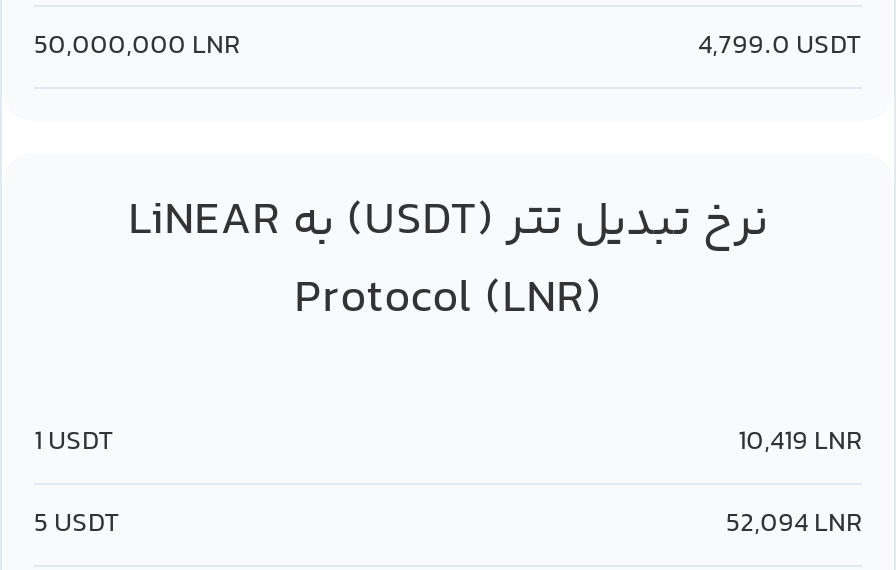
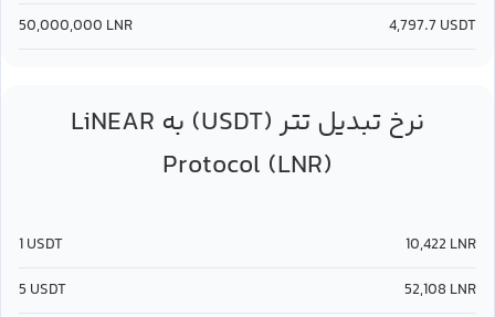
- 4,799.0 USDT
+ 4,797.7 USDT

- 10,419 LNR
+ 10,422 LNR

- 52,094 LNR
+ 52,108 LNR
